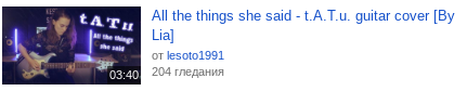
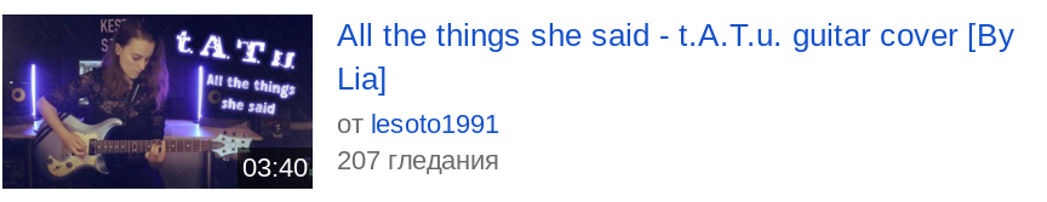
- 03:40 204 гледания
+ 03:40 207 гледания
